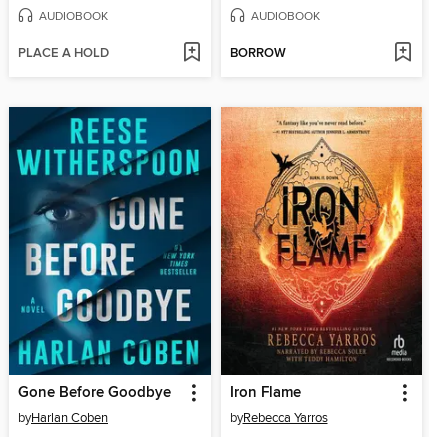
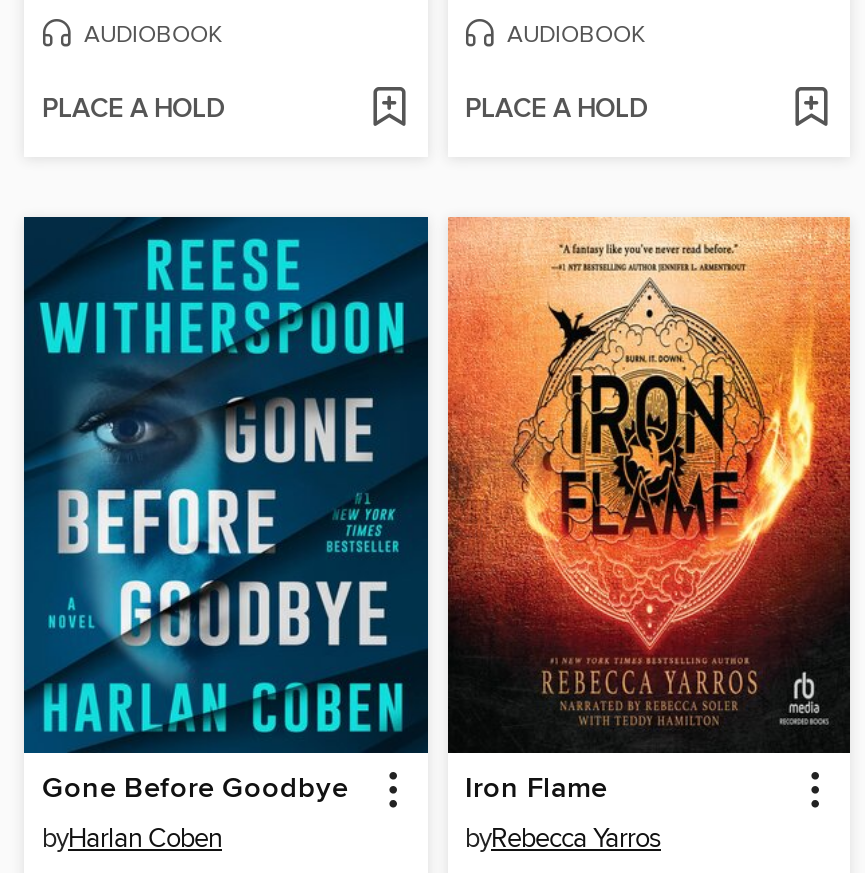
- BORROW
+ PLACE A HOLD
